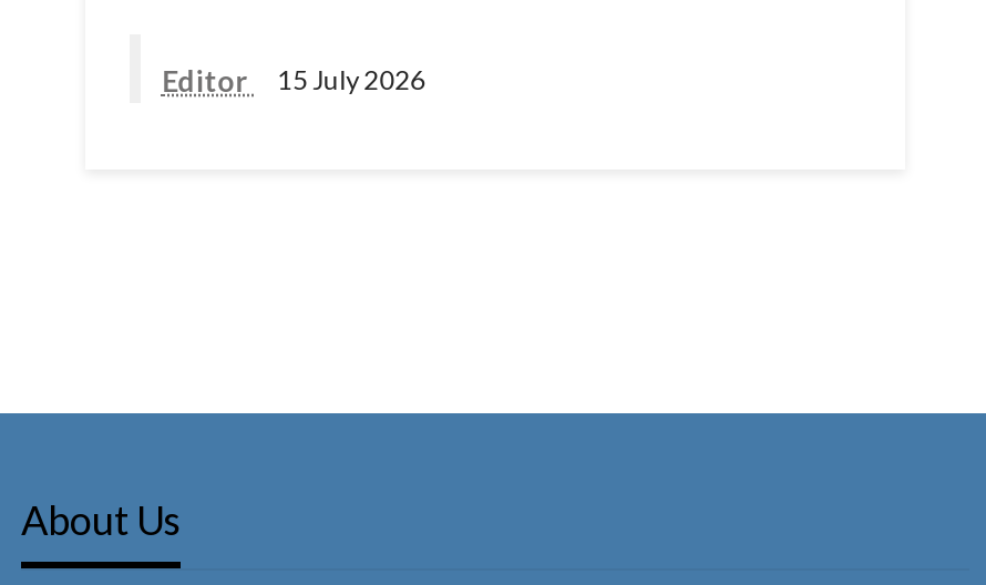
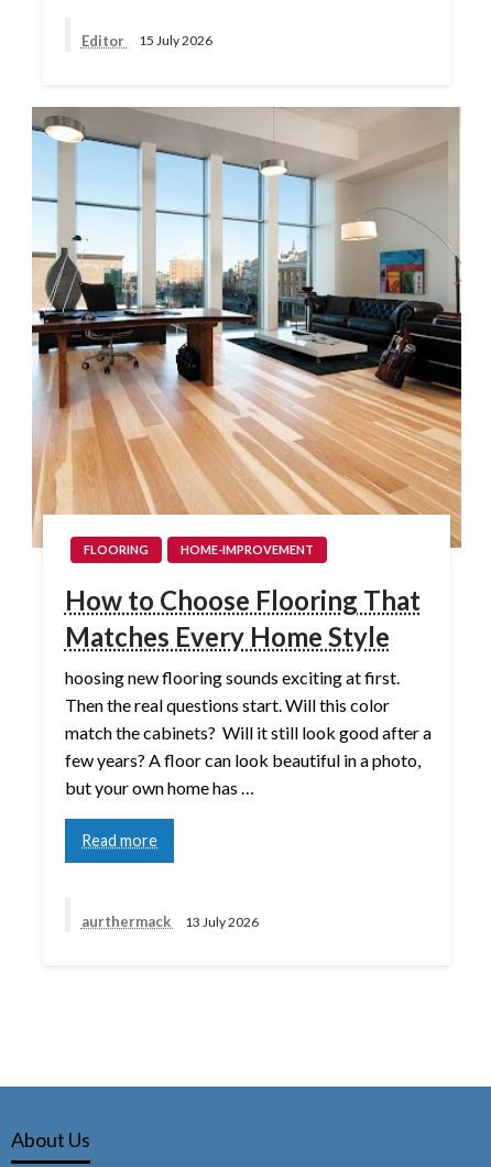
+ [image]
+ FLOORING
+ HOME-IMPROVEMENT
+ How to Choose Flooring That
+ Matches Every Home Style
+ hoosing new flooring sounds exciting at first.
+ Then the real questions start. Will this color
+ match the cabinets? Will it still look good after a
+ few years? A floor can look beautiful in a photo,
+ but your own home has …
+ Read more

+ aurthermack
+ 13 July 2026
